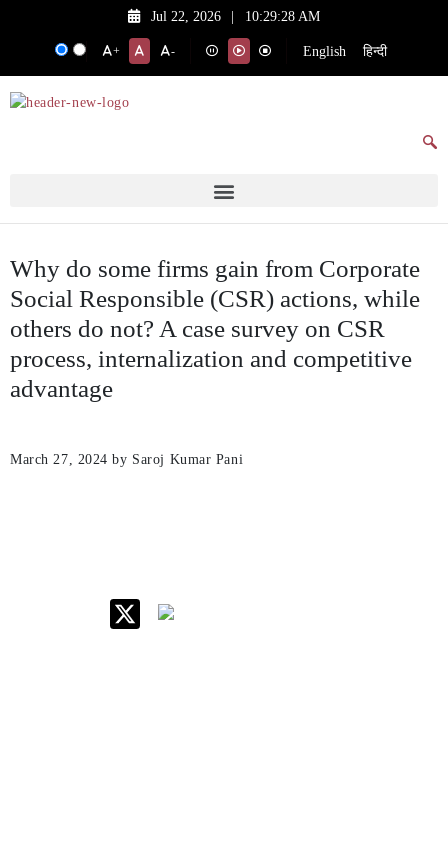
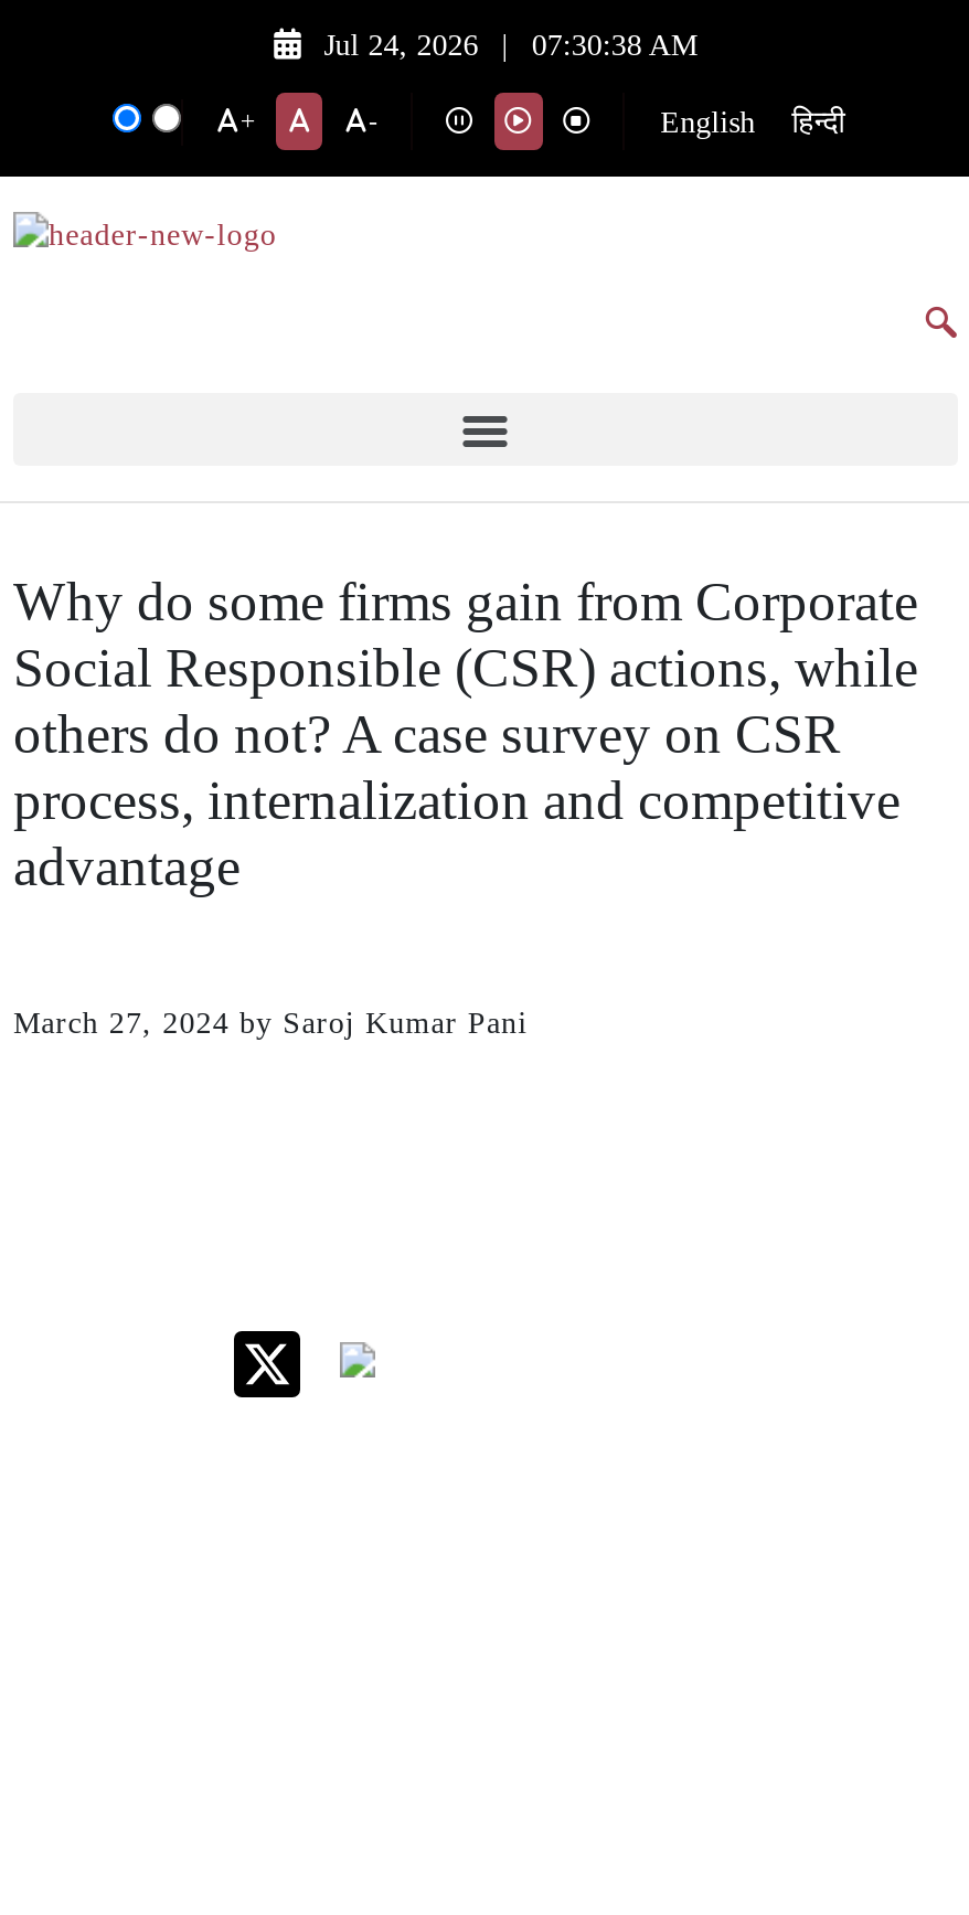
- Jul 22, 2026
+ Jul 24, 2026

- 10:29:28 AM
+ 07:30:38 AM
